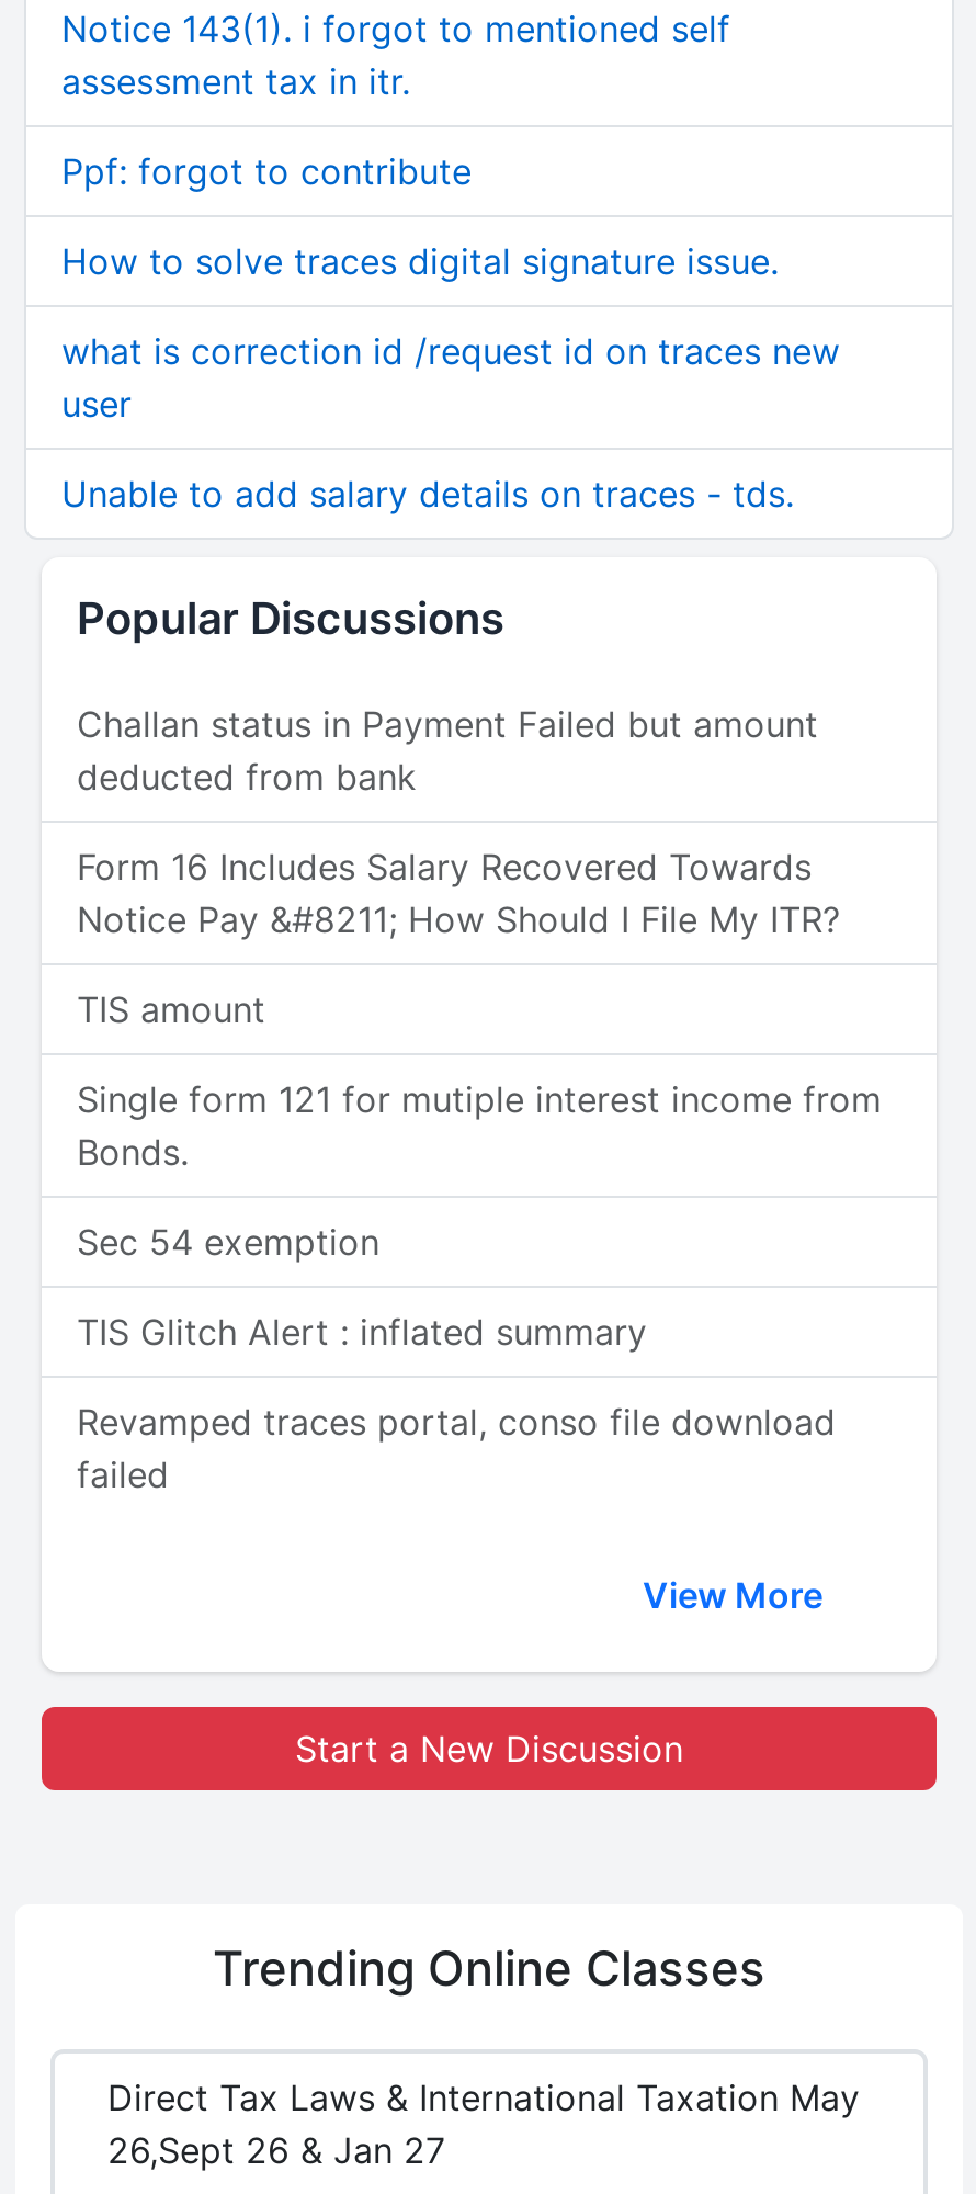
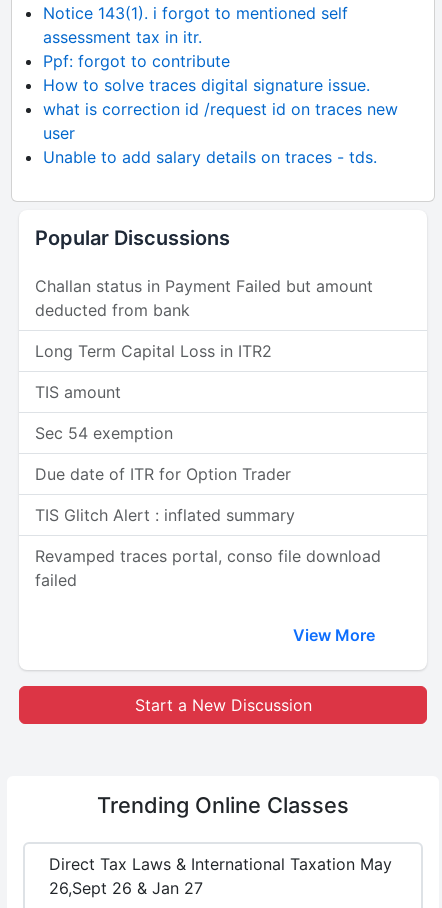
- Form 16 Includes Salary Recovered Towards
- Notice Pay &#8211; How Should I File My ITR?
+ Long Term Capital Loss in ITR2

- Single form 121 for mutiple interest income from
- Bonds.

moved up: Sec 54 exemption

+ Due date of ITR for Option Trader
